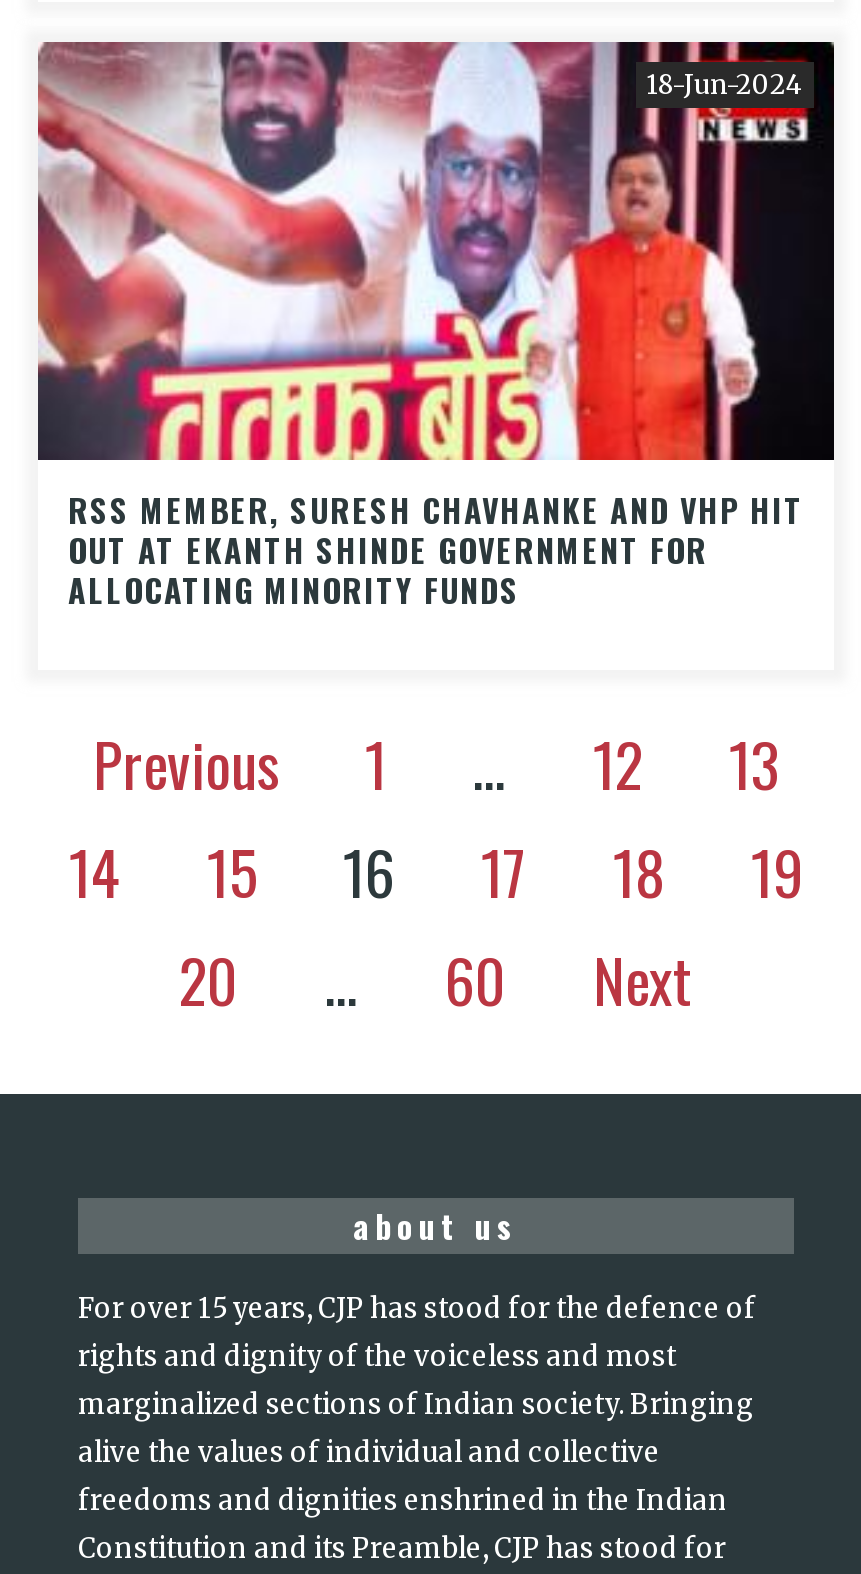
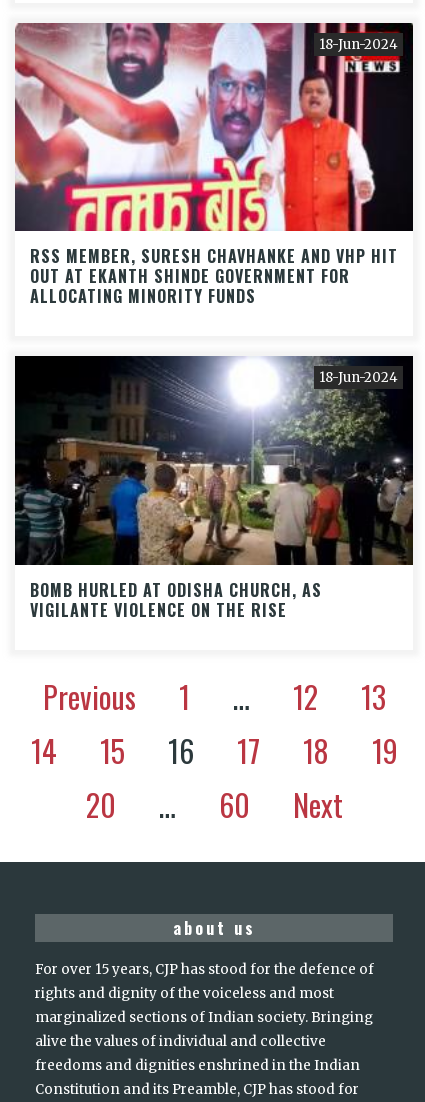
+ [image]
+ 18-Jun-2024

+ BOMB HURLED AT ODISHA CHURCH, AS
+ VIGILANTE VIOLENCE ON THE RISE
